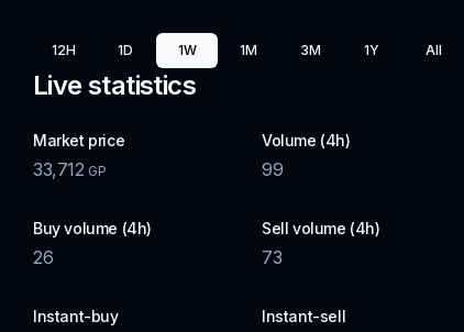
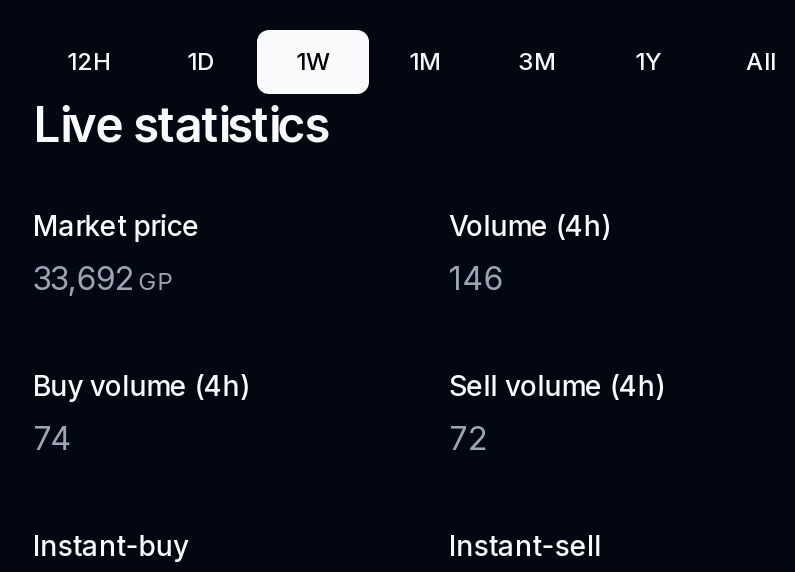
- 33,712 GP
+ 33,692 GP

- 99
+ 146

- 26
+ 74

- 73
+ 72
